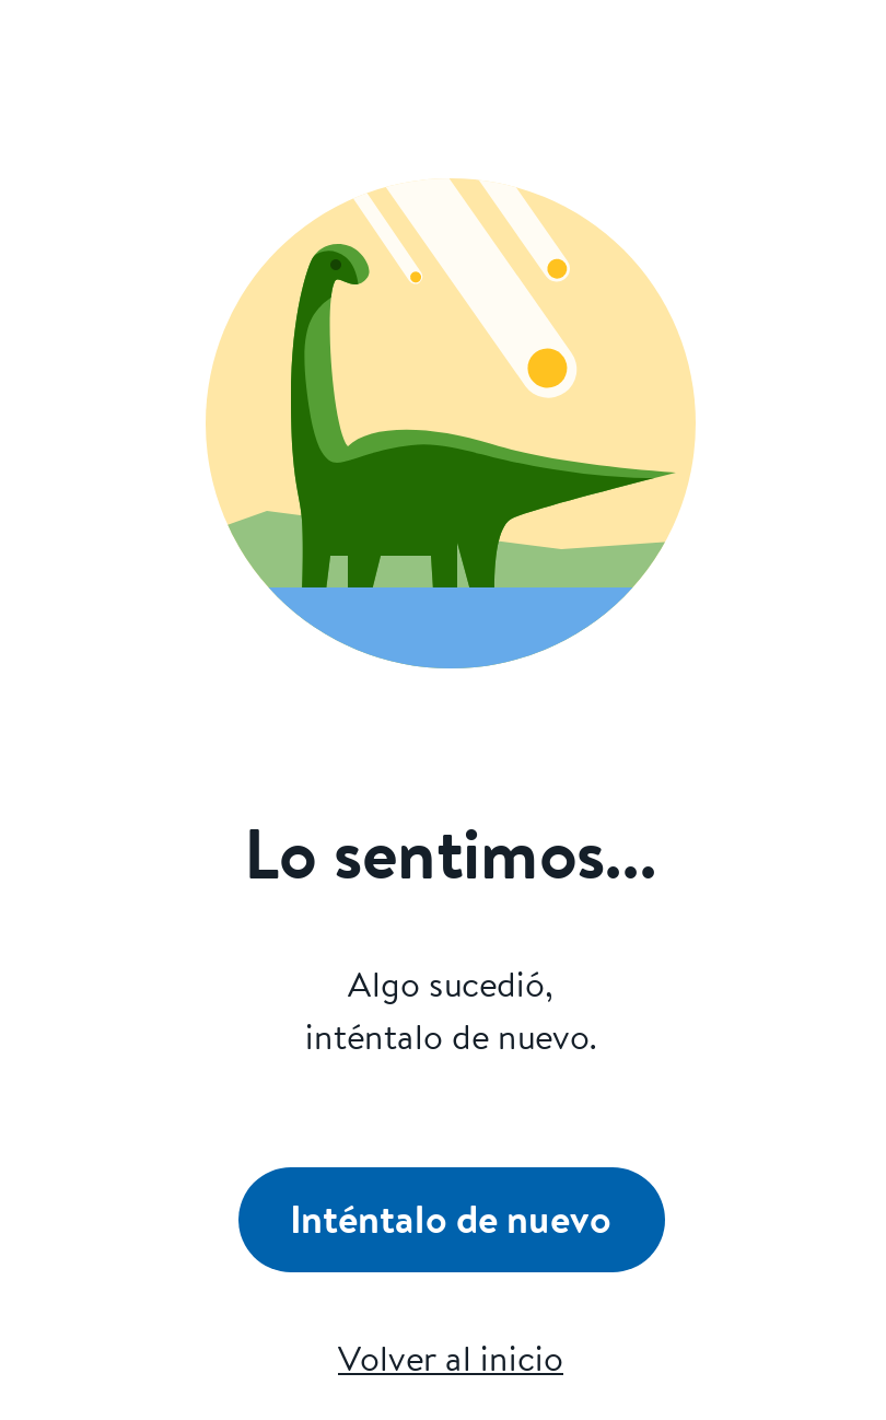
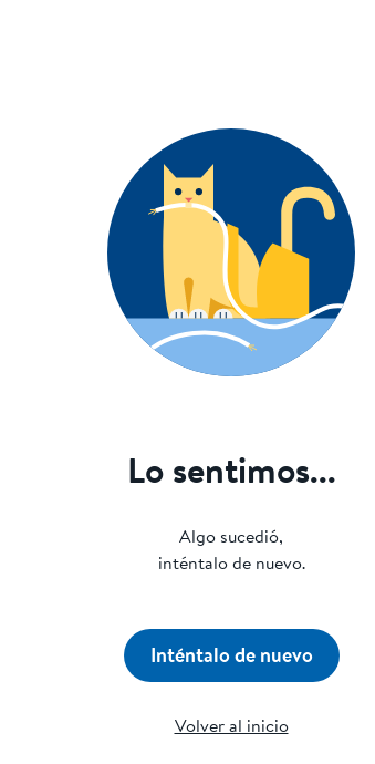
- [image]
+ [image]
